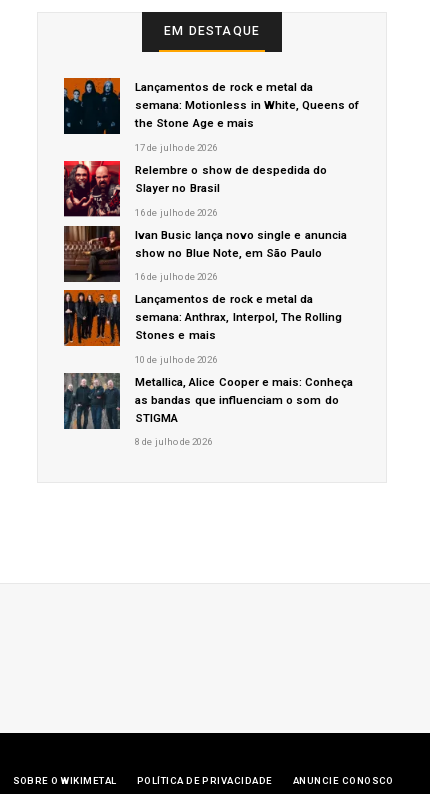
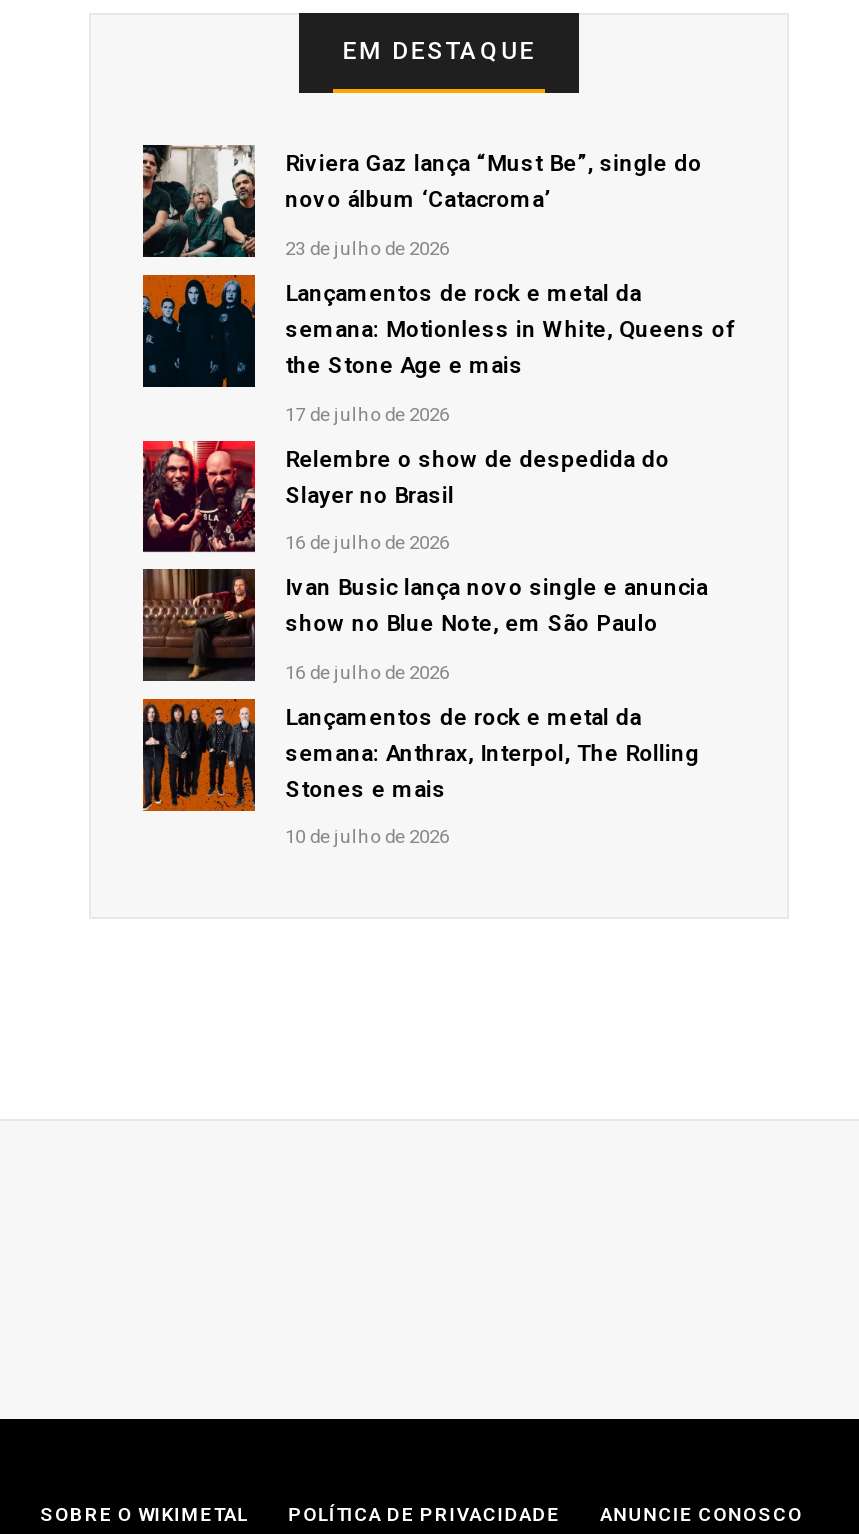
+ [image]
+ Riviera Gaz lança “Must Be”, single do
+ novo álbum ‘Catacroma’
+ 23 de julho de 2026

moved down: [image] | Lançamentos de rock e metal da | semana: Motionless in White, Queens of | ... | Stones e mais | 10 de julho de 2026

- [image]
- Metallica, Alice Cooper e mais: Conheça
- as bandas que influenciam o som do
- STIGMA
- 8 de julho de 2026
